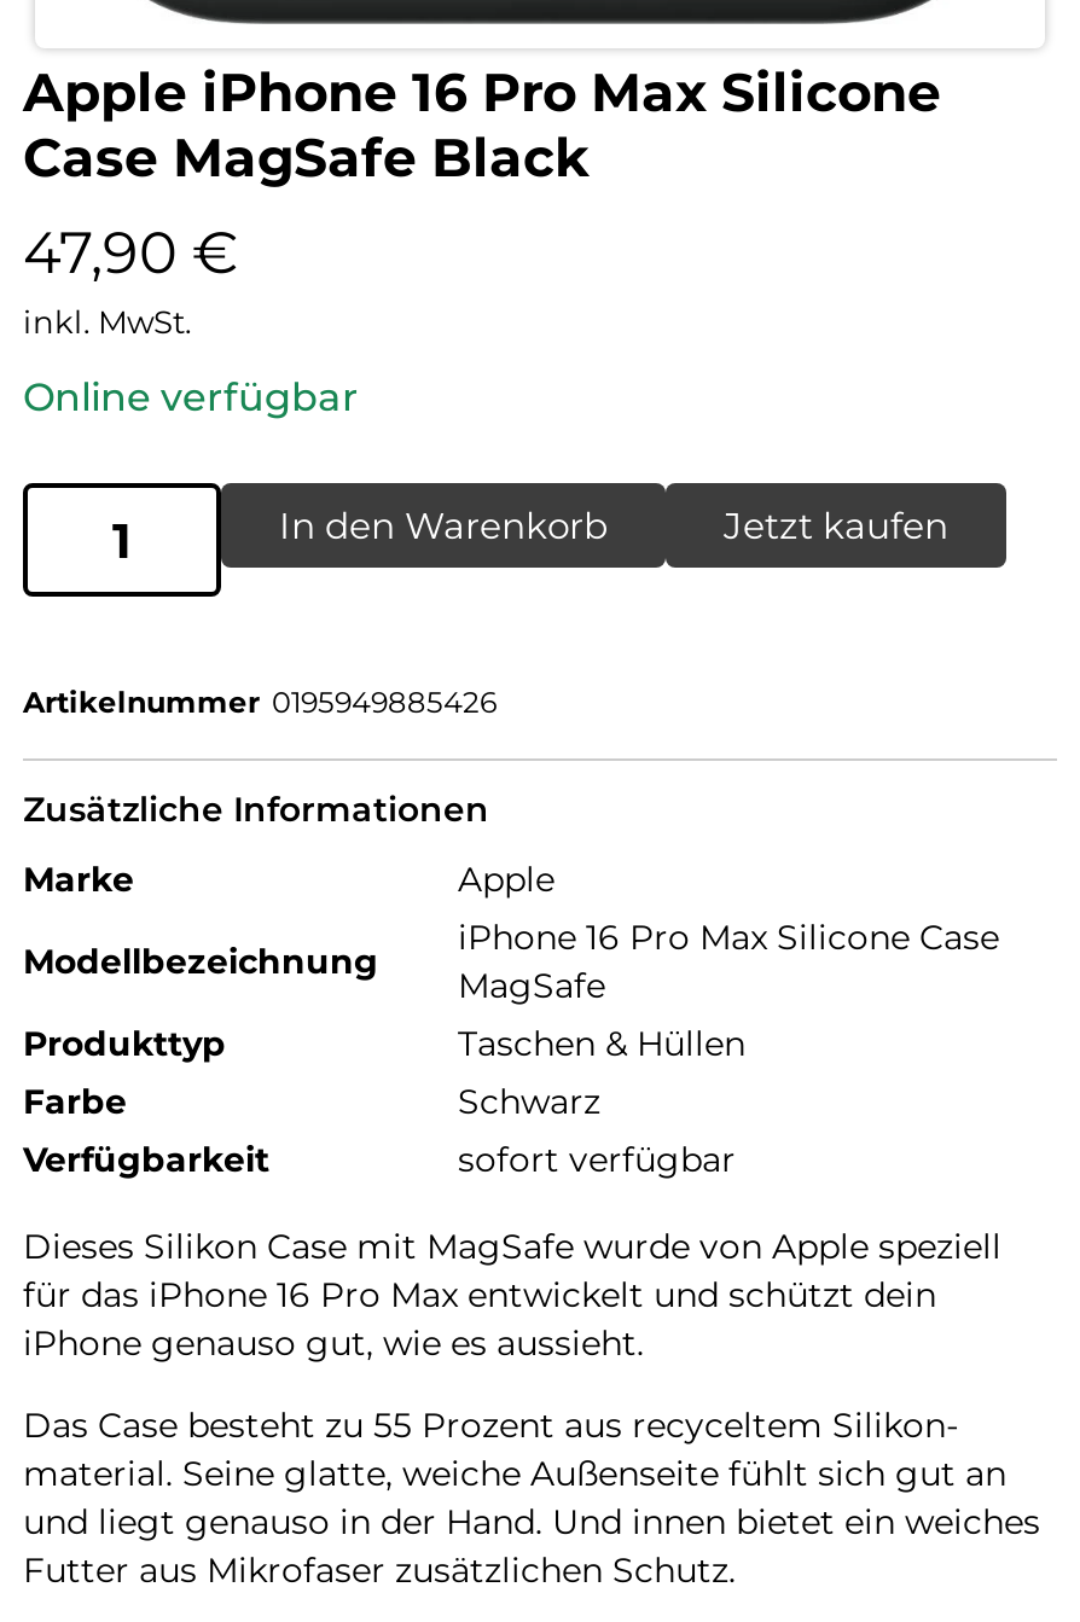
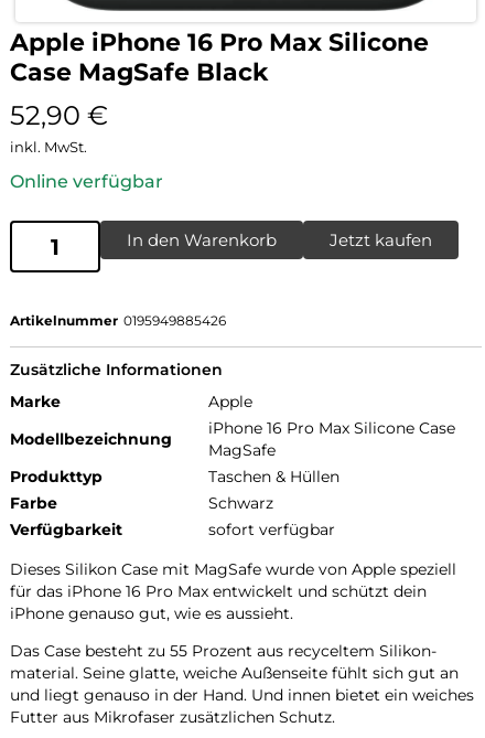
- 47,90 €
+ 52,90 €
